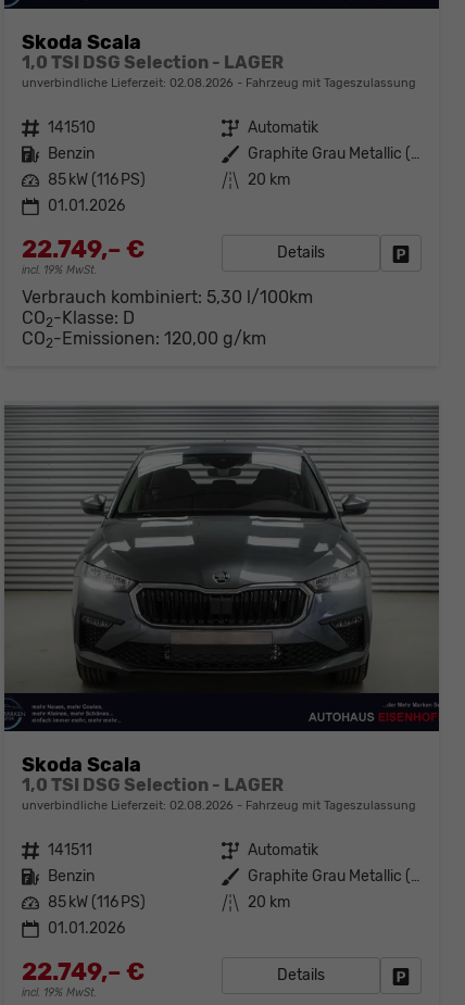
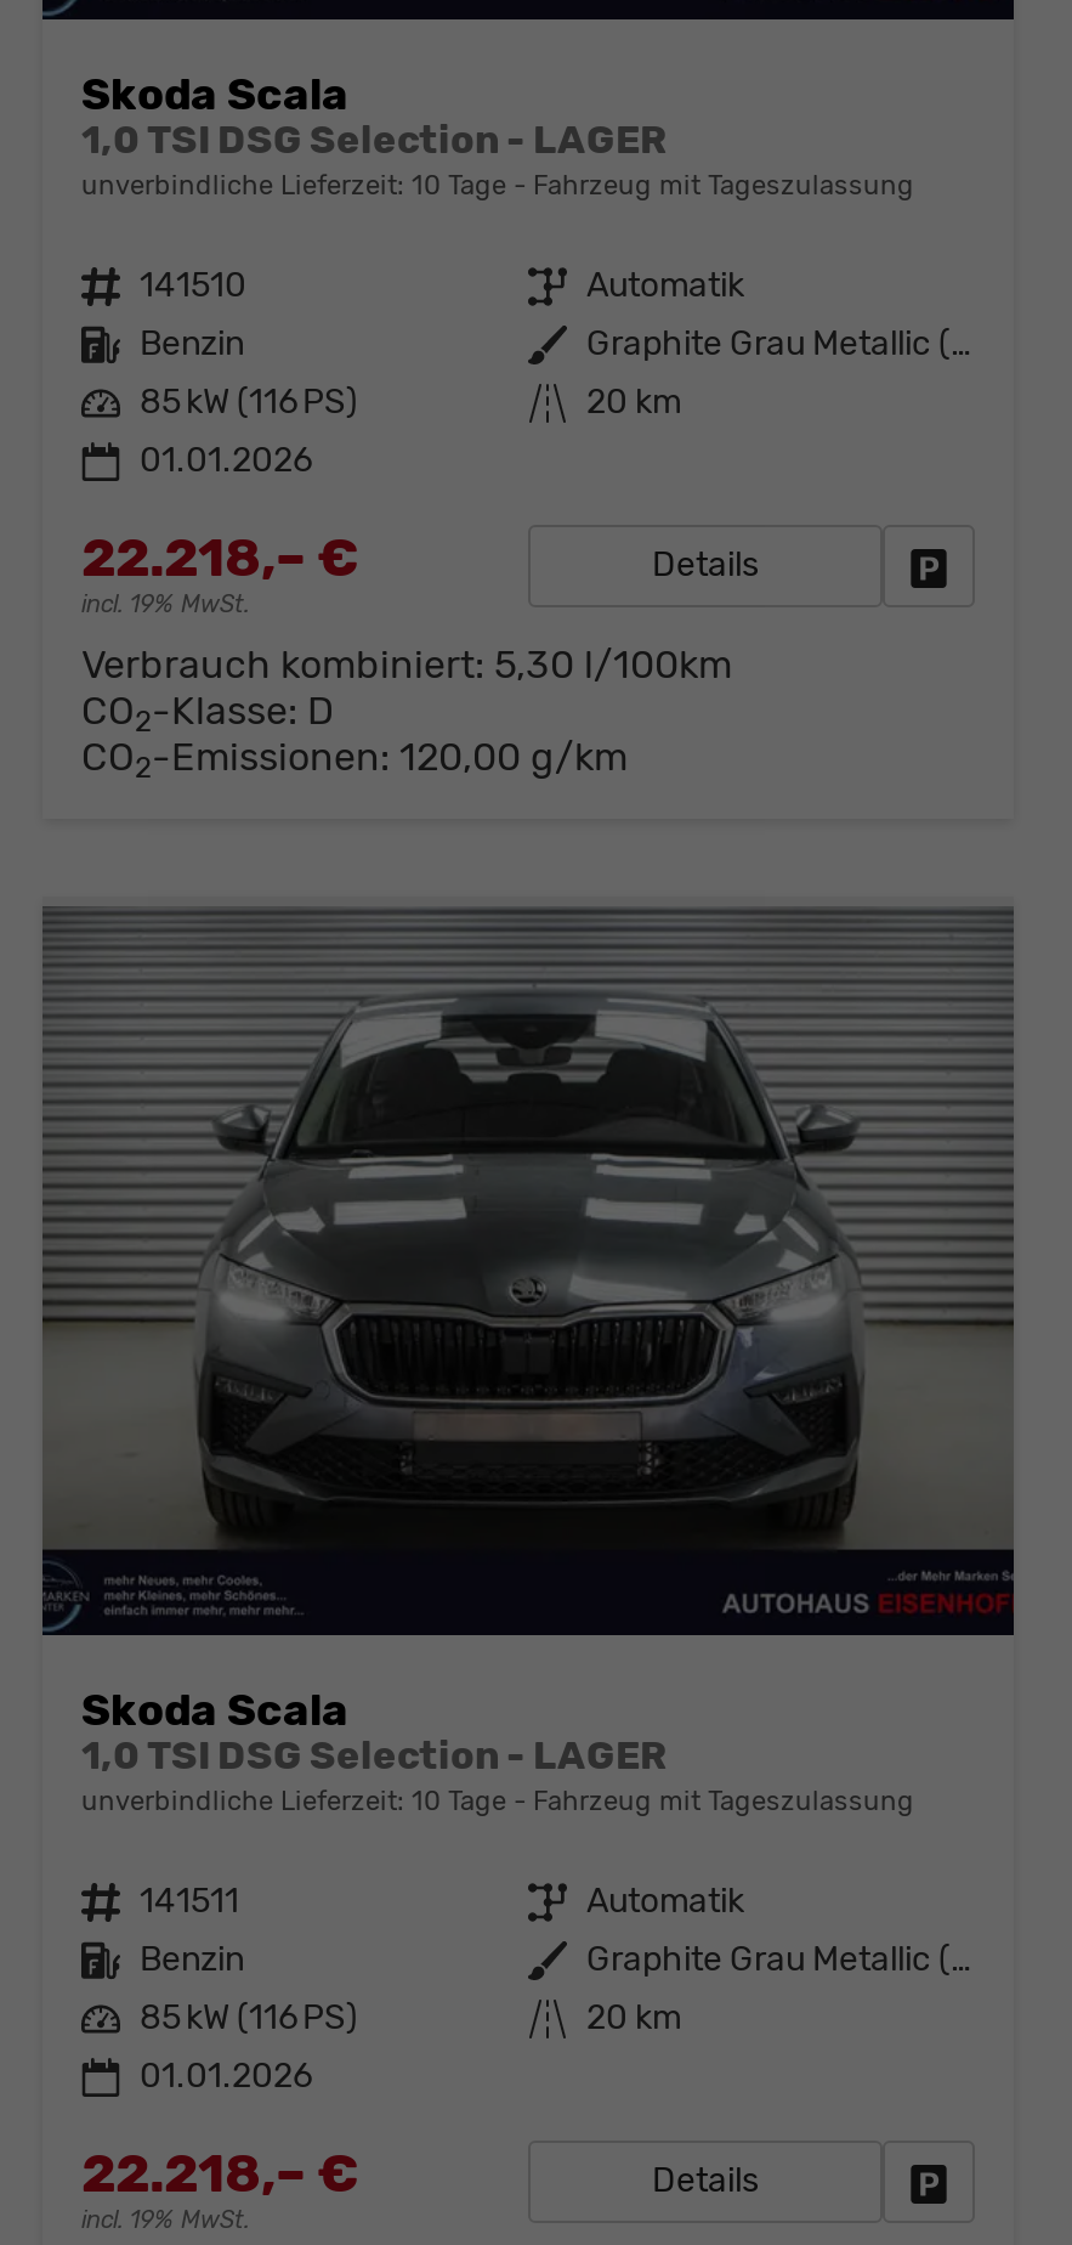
- unverbindliche Lieferzeit: 02.08.2026
+ unverbindliche Lieferzeit: 10 Tage

- 22.749,– €
+ 22.218,– €

- unverbindliche Lieferzeit: 02.08.2026
+ unverbindliche Lieferzeit: 10 Tage

- 22.749,– €
+ 22.218,– €
